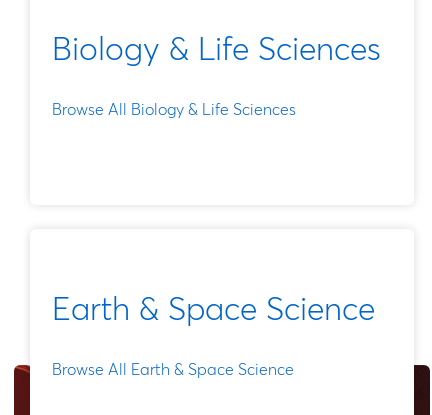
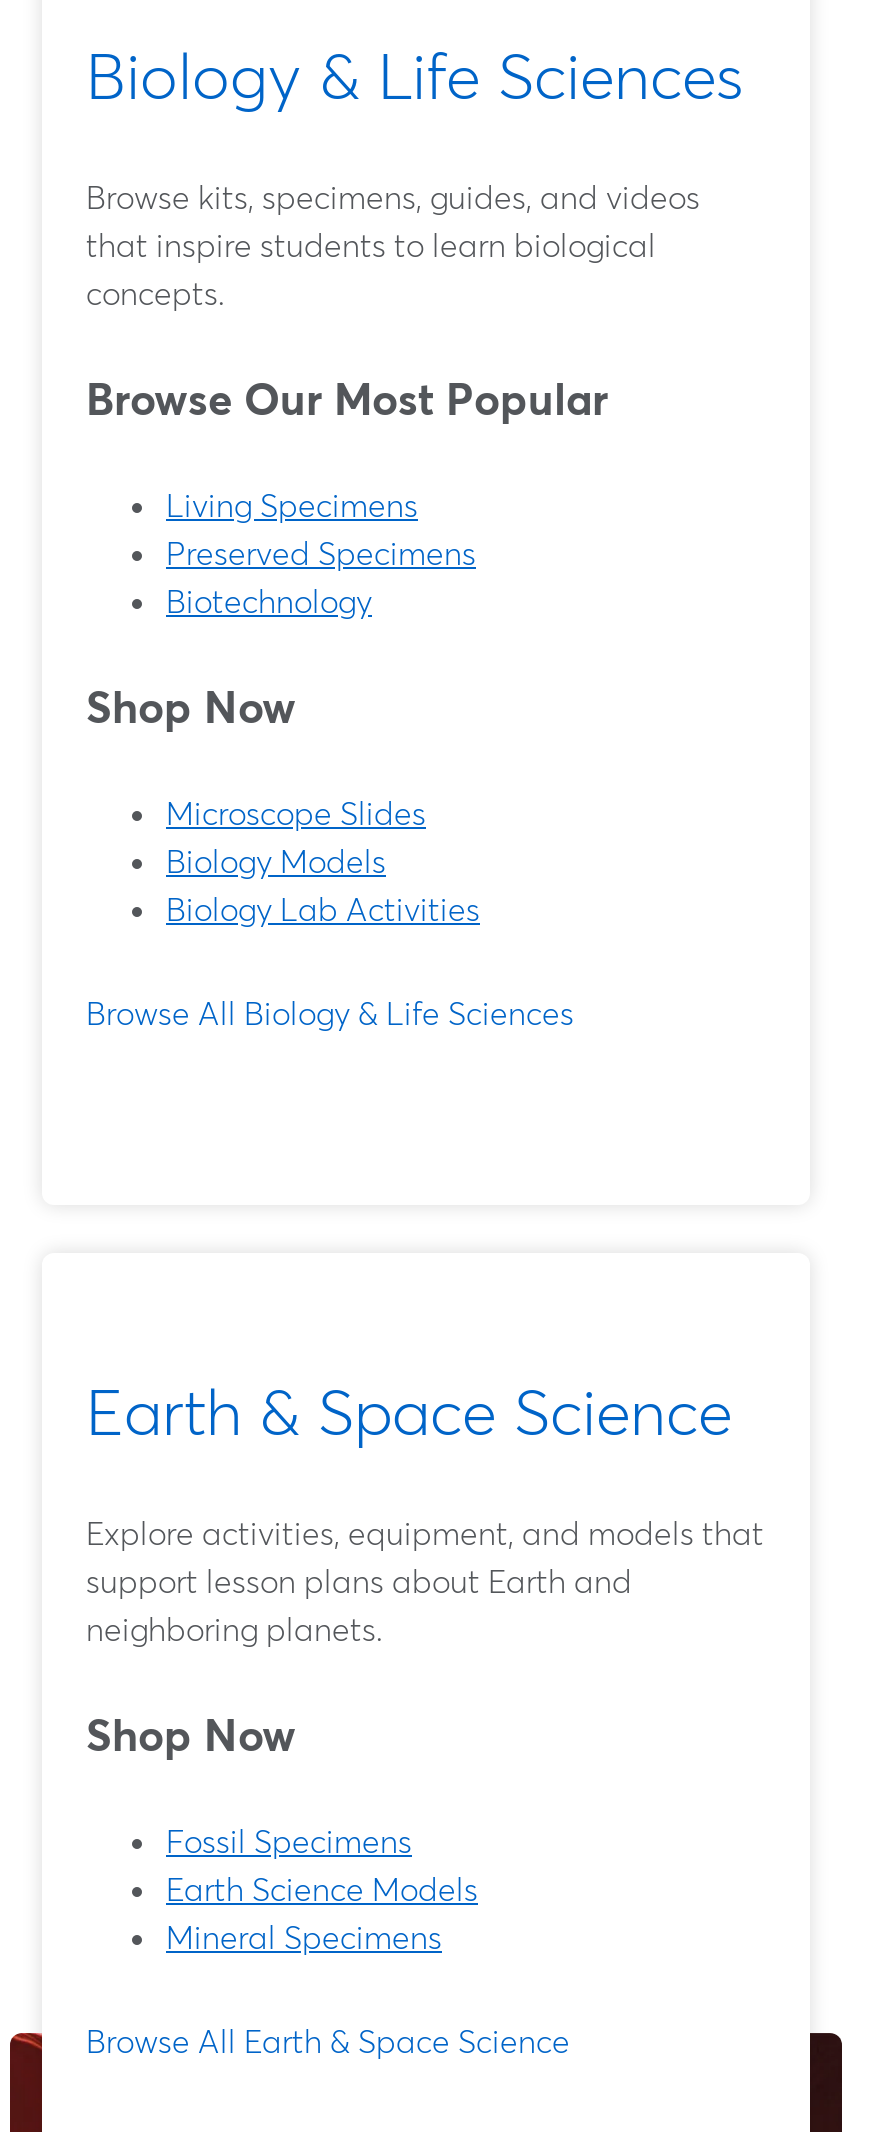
+ Browse kits, specimens, guides, and videos
+ that inspire students to learn biological
+ concepts.
+ Browse Our Most Popular
+ Living Specimens
+ Preserved Specimens
+ Biotechnology
+ Shop Now
+ Microscope Slides
+ Biology Models
+ Biology Lab Activities

+ Explore activities, equipment, and models that
+ support lesson plans about Earth and
+ neighboring planets.
+ Shop Now
+ Fossil Specimens
+ Earth Science Models
+ Mineral Specimens
